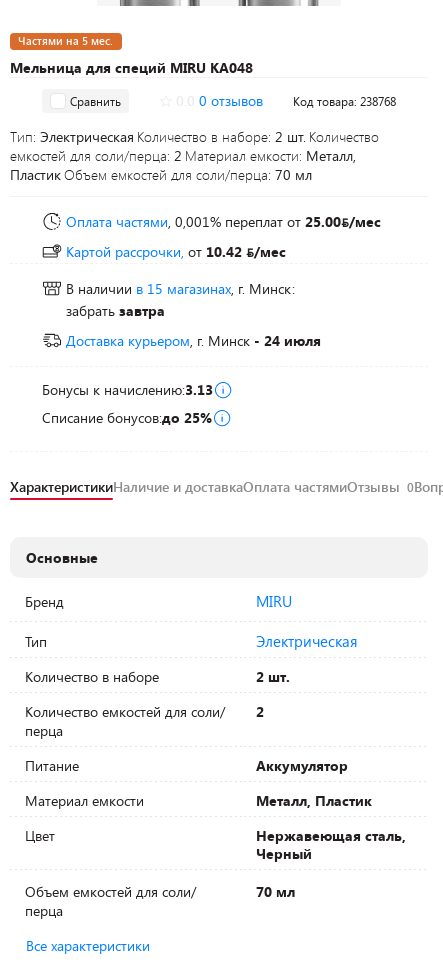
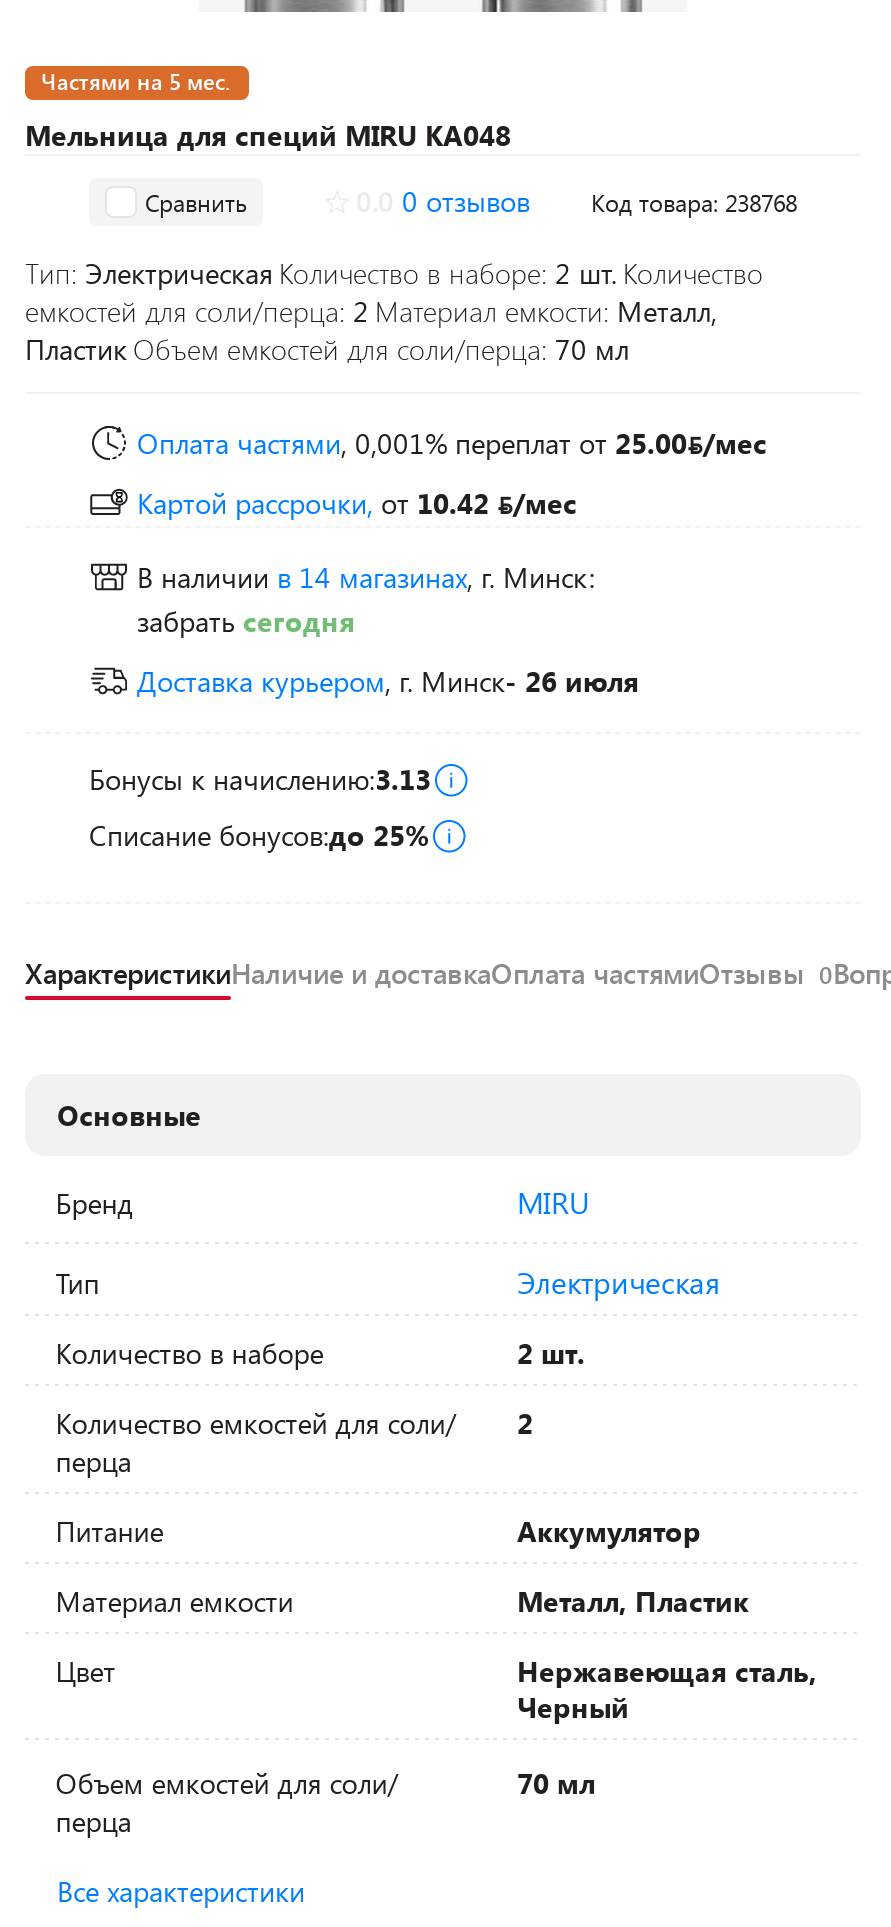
- В наличии в 15 магазинах, г. Минск:
+ В наличии в 14 магазинах, г. Минск:

- забрать завтра
+ забрать сегодня

- Доставка курьером, г. Минск- 24 июля
+ Доставка курьером, г. Минск- 26 июля
